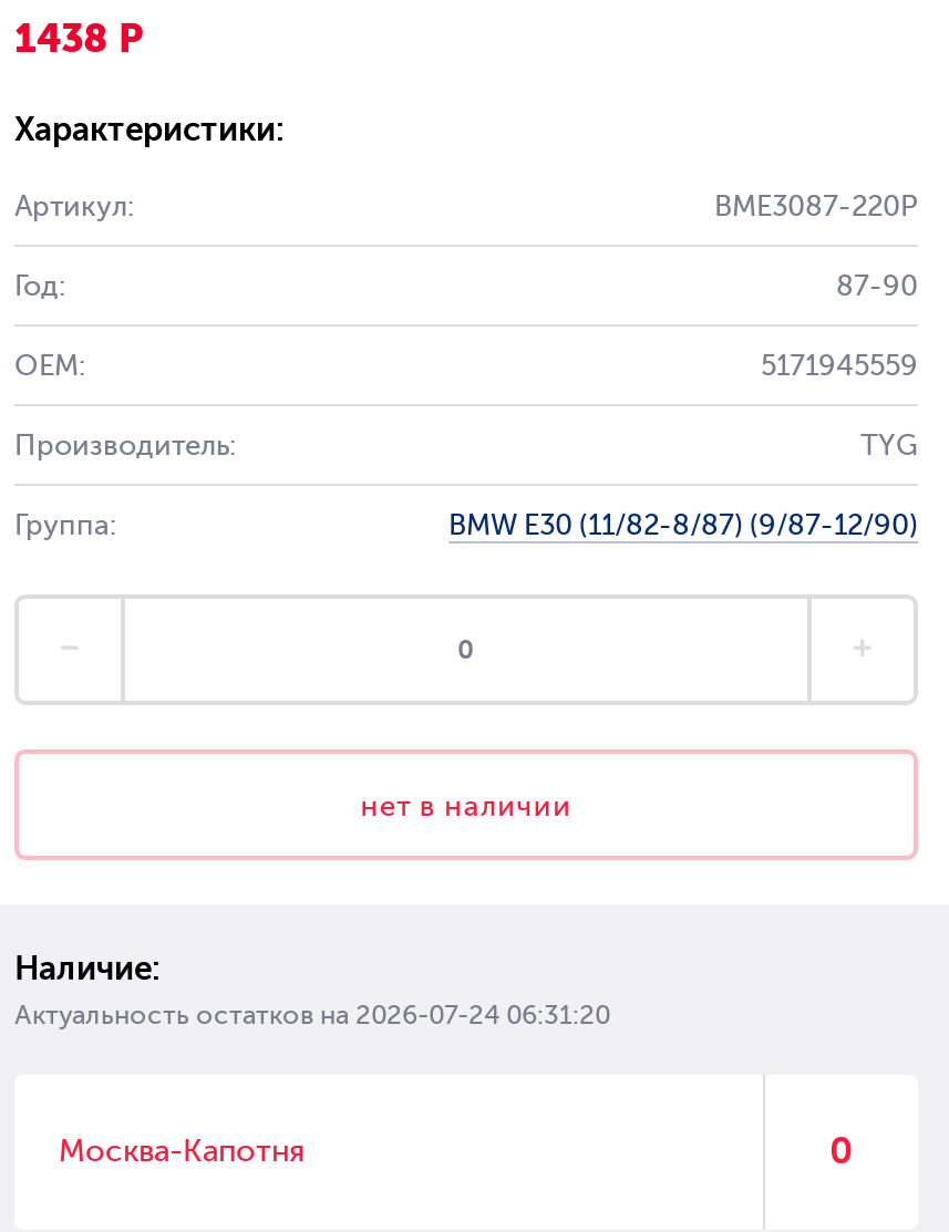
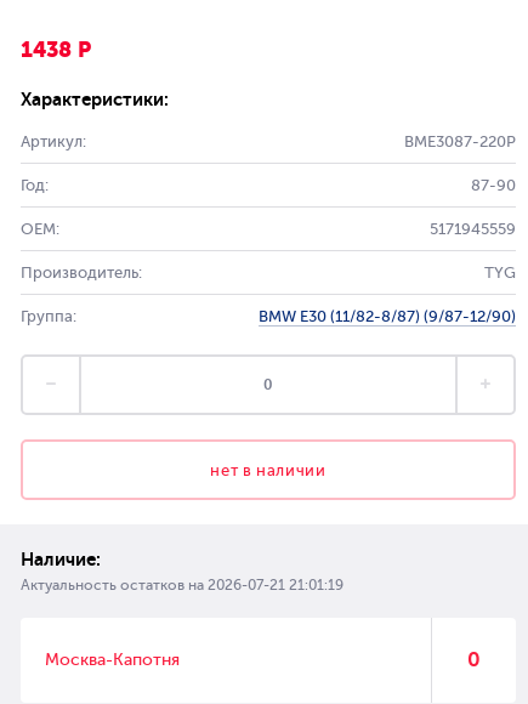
- Актуальность остатков на 2026-07-24 06:31:20
+ Актуальность остатков на 2026-07-21 21:01:19
